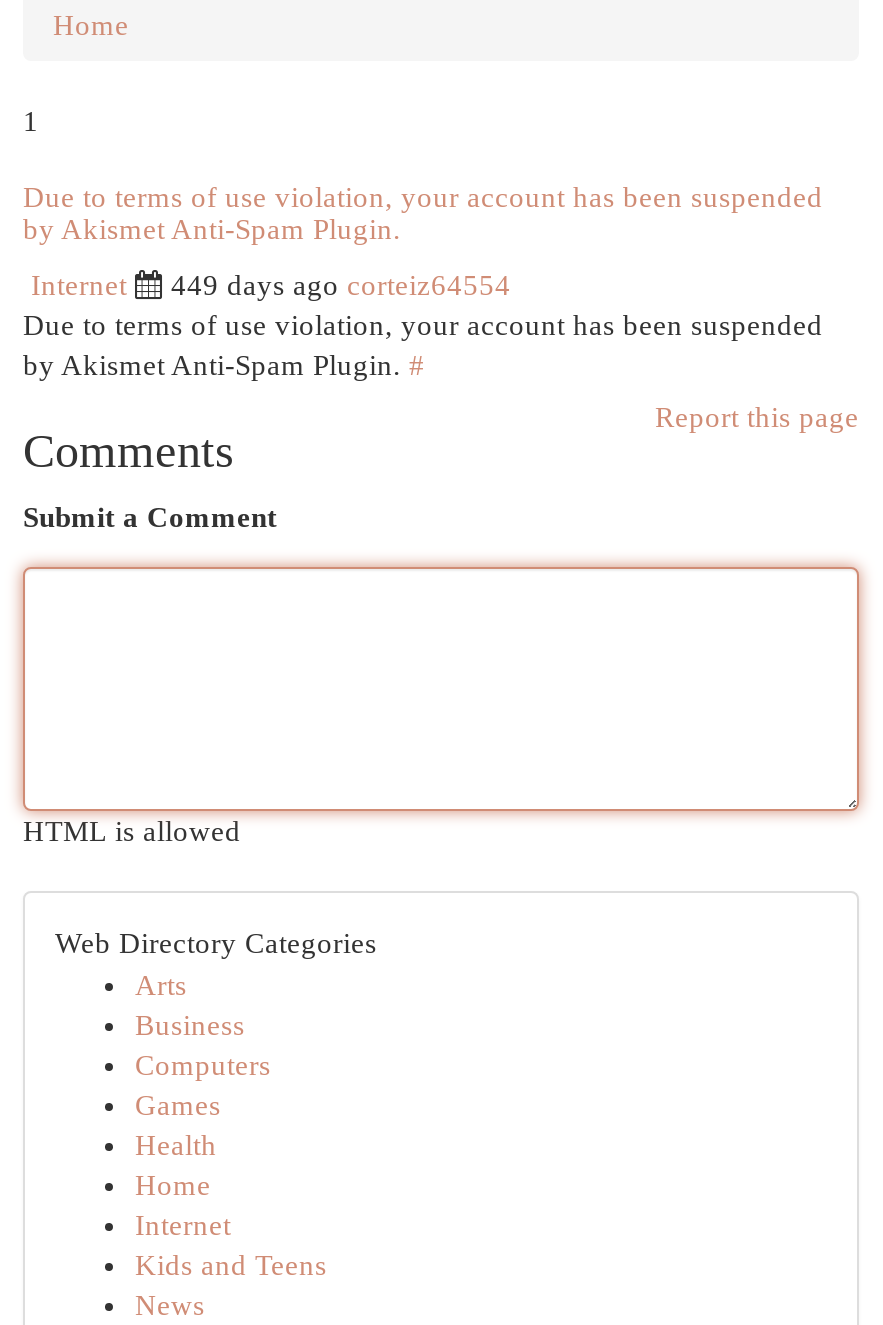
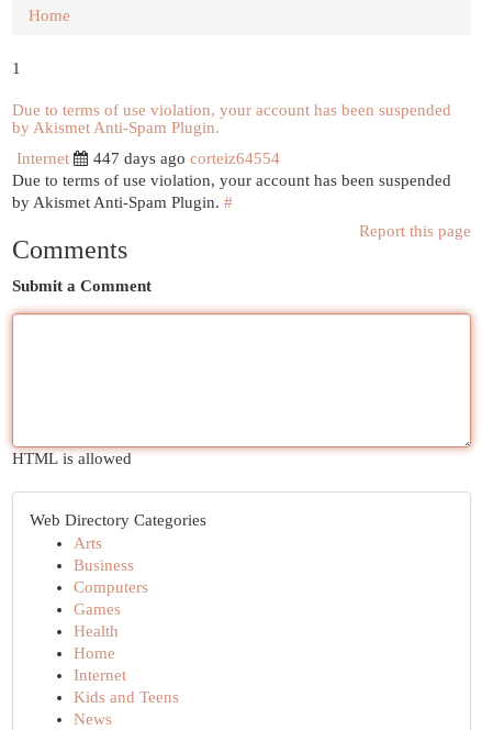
- 449 days ago corteiz64554
+ 447 days ago corteiz64554
